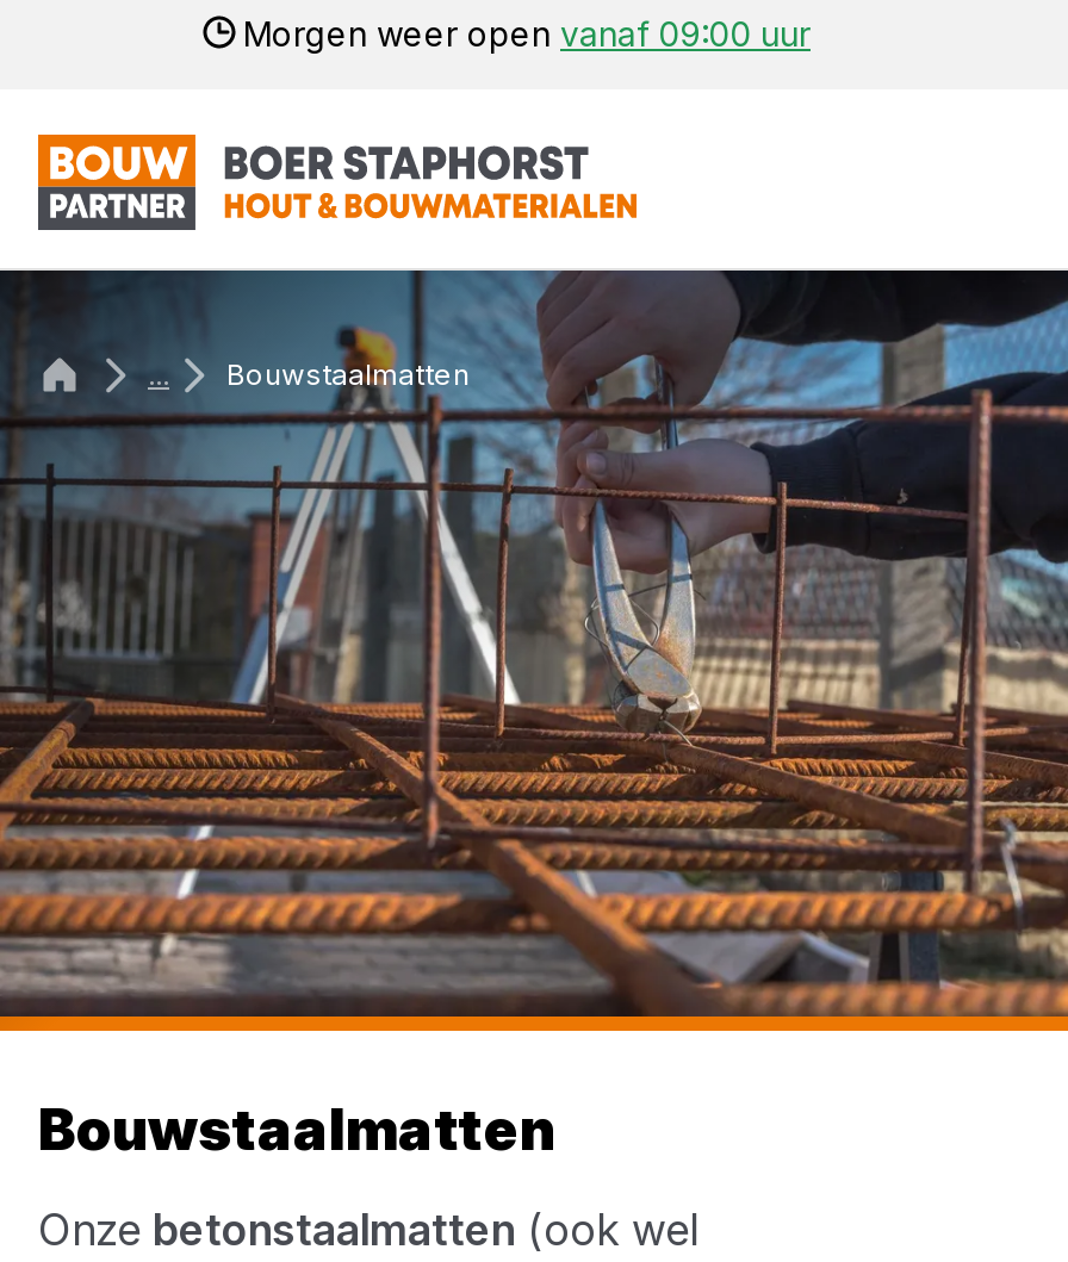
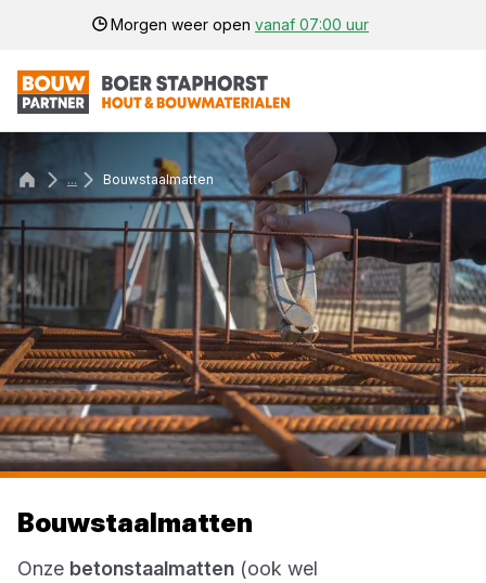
- Morgen weer open vanaf 09:00 uur
+ Morgen weer open vanaf 07:00 uur
